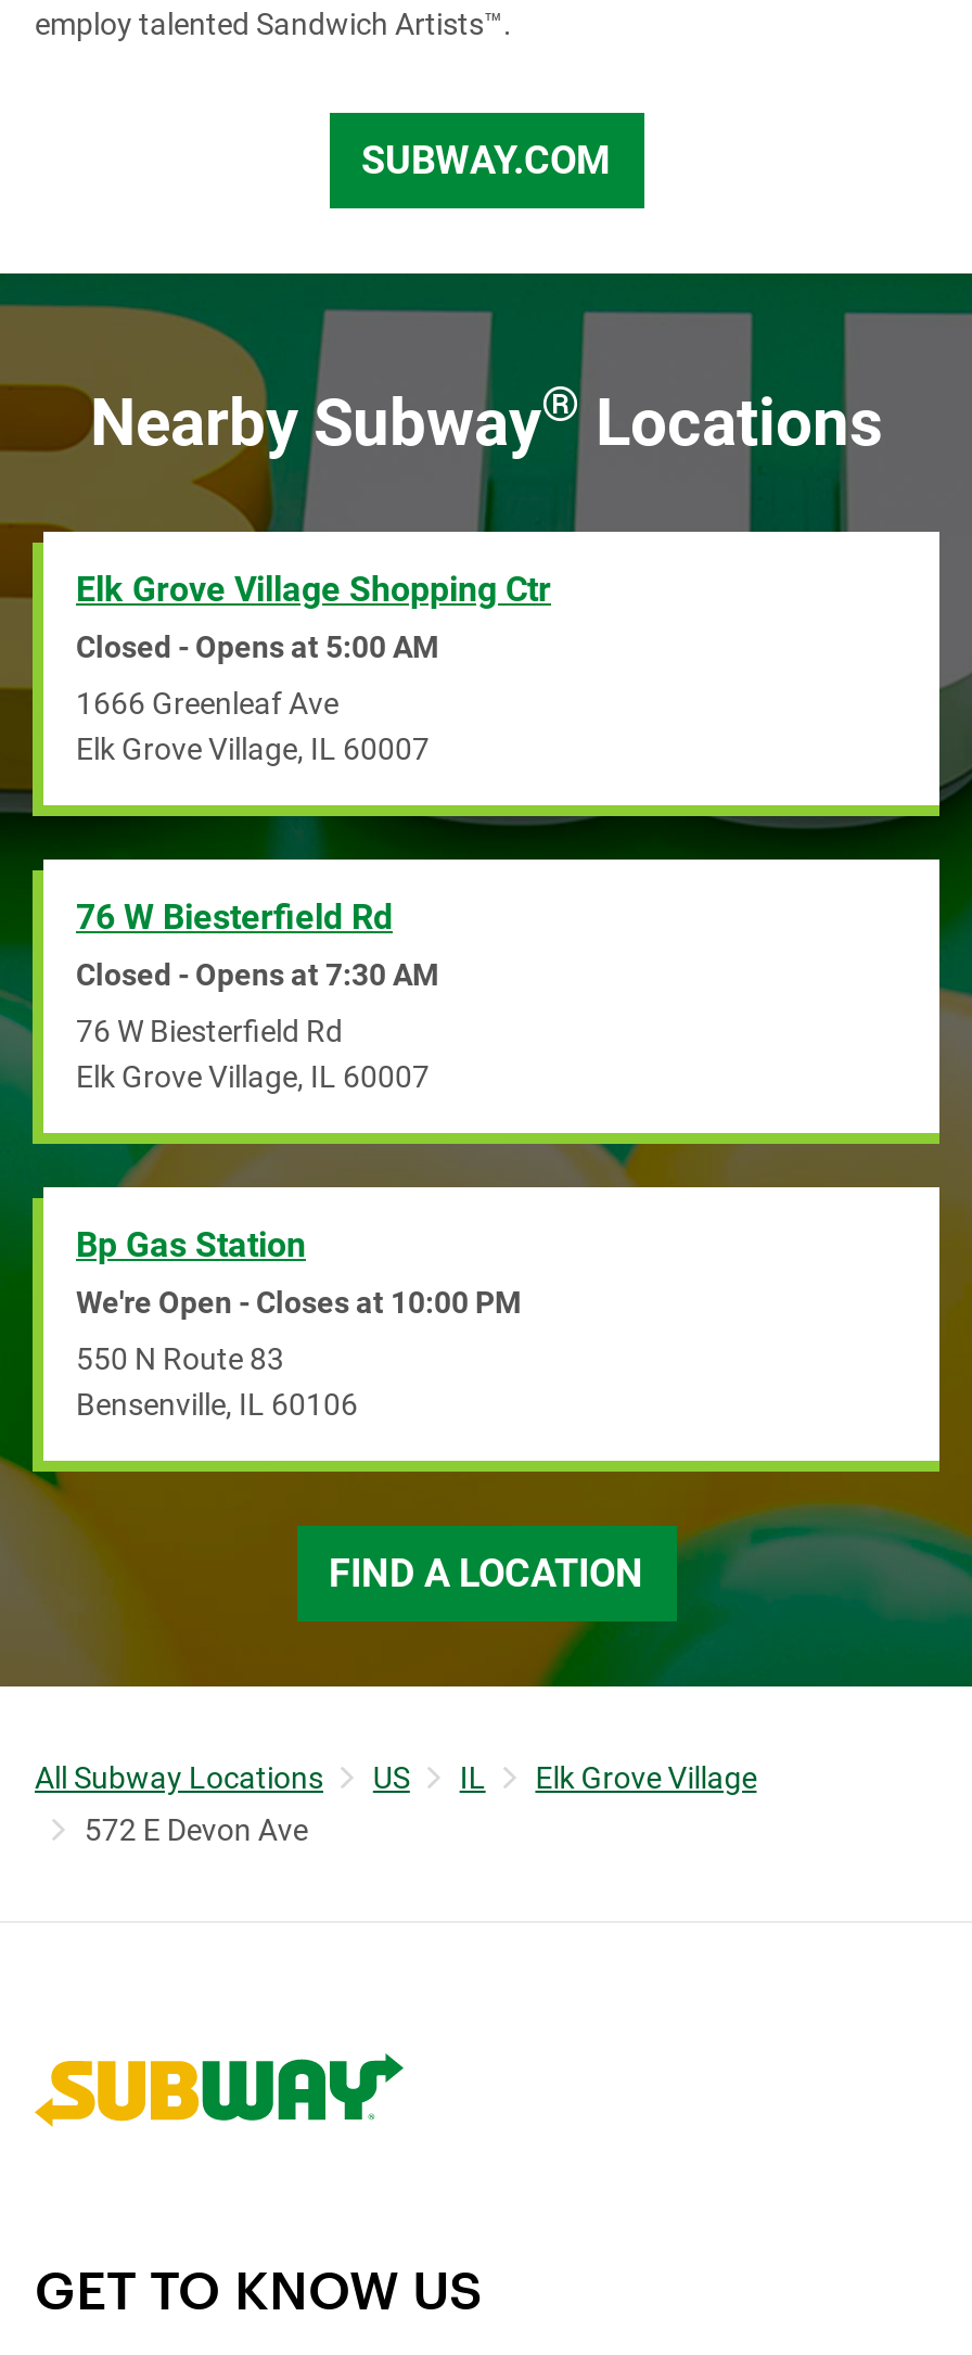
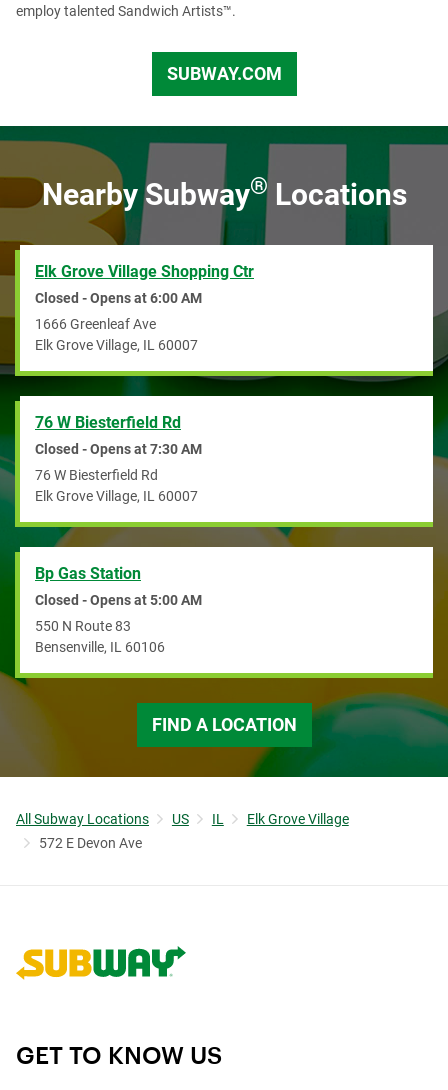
+ Closed - Opens at 6:00 AM

moved down: Closed - Opens at 5:00 AM

- We're Open - Closes at 10:00 PM
